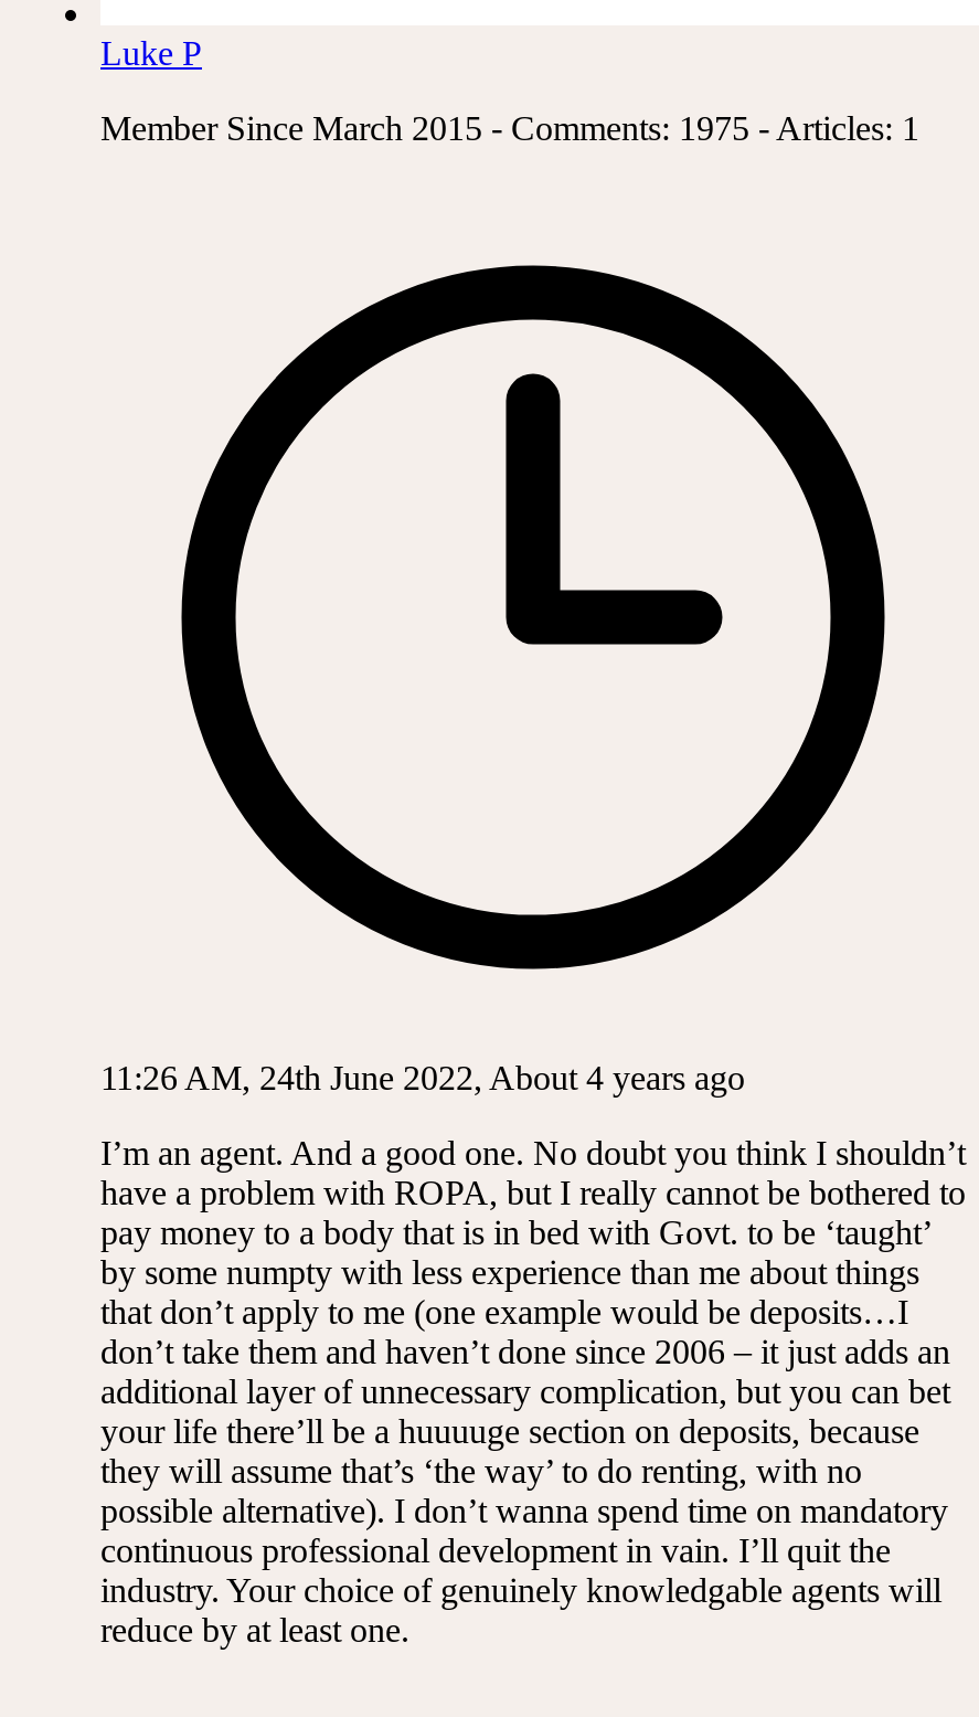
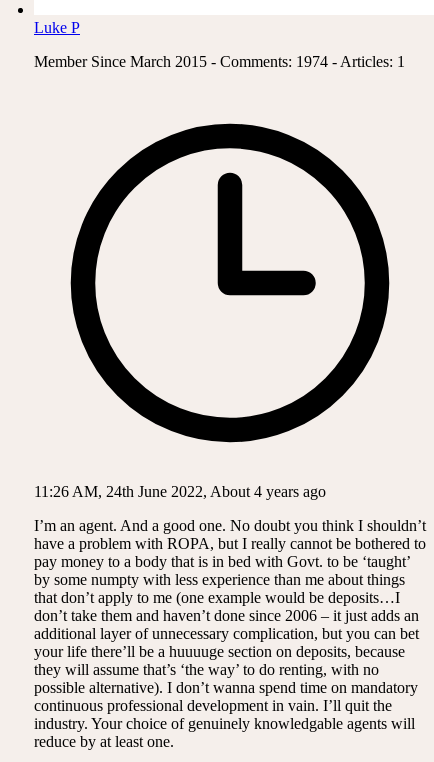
- Member Since March 2015 - Comments: 1975 - Articles: 1
+ Member Since March 2015 - Comments: 1974 - Articles: 1
